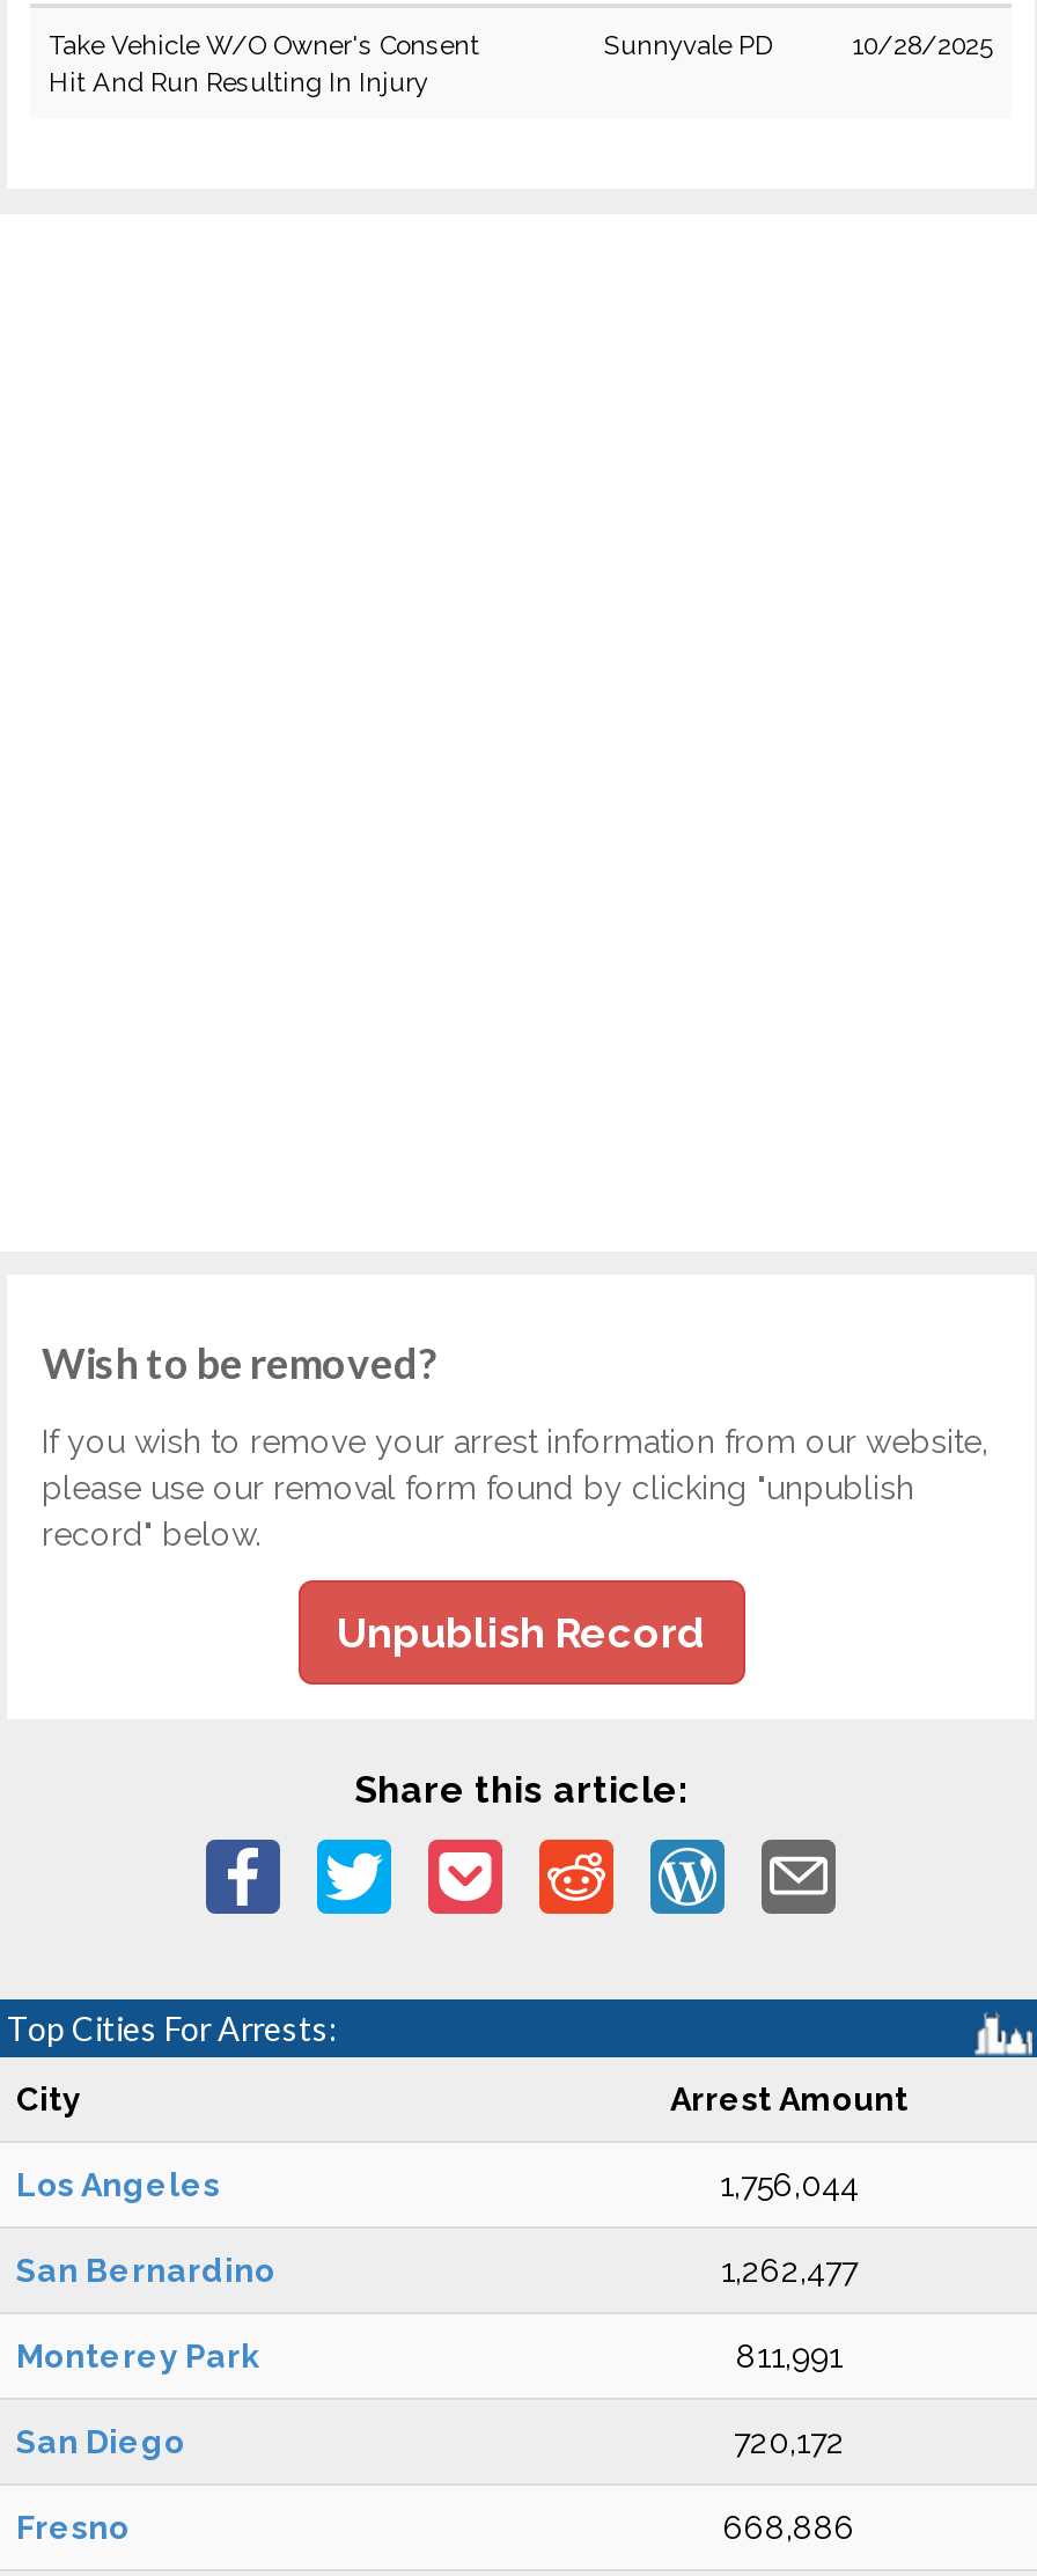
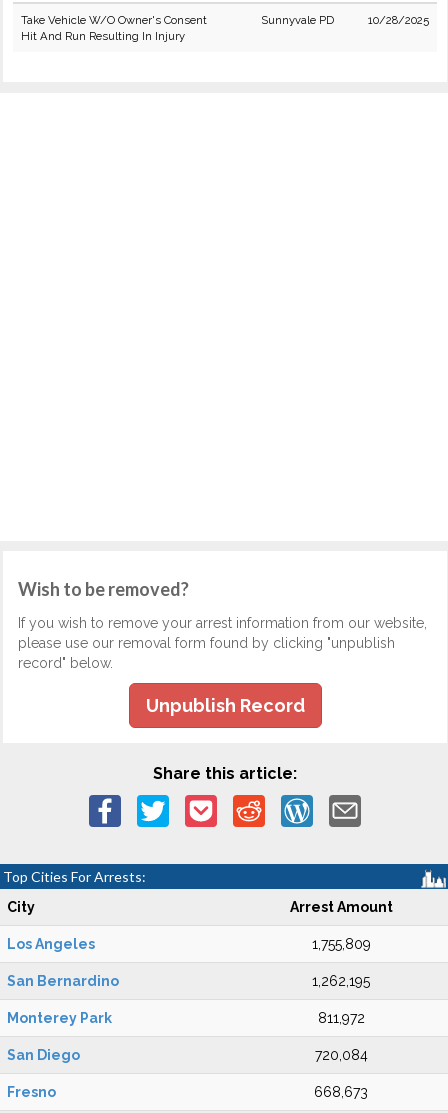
- 1,756,044
+ 1,755,809

- 1,262,477
+ 1,262,195

- 811,991
+ 811,972

- 720,172
+ 720,084

- 668,886
+ 668,673
